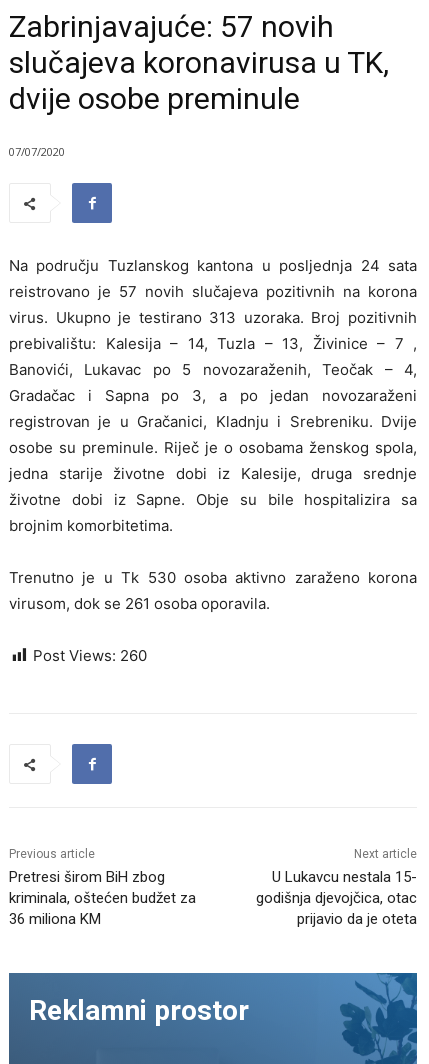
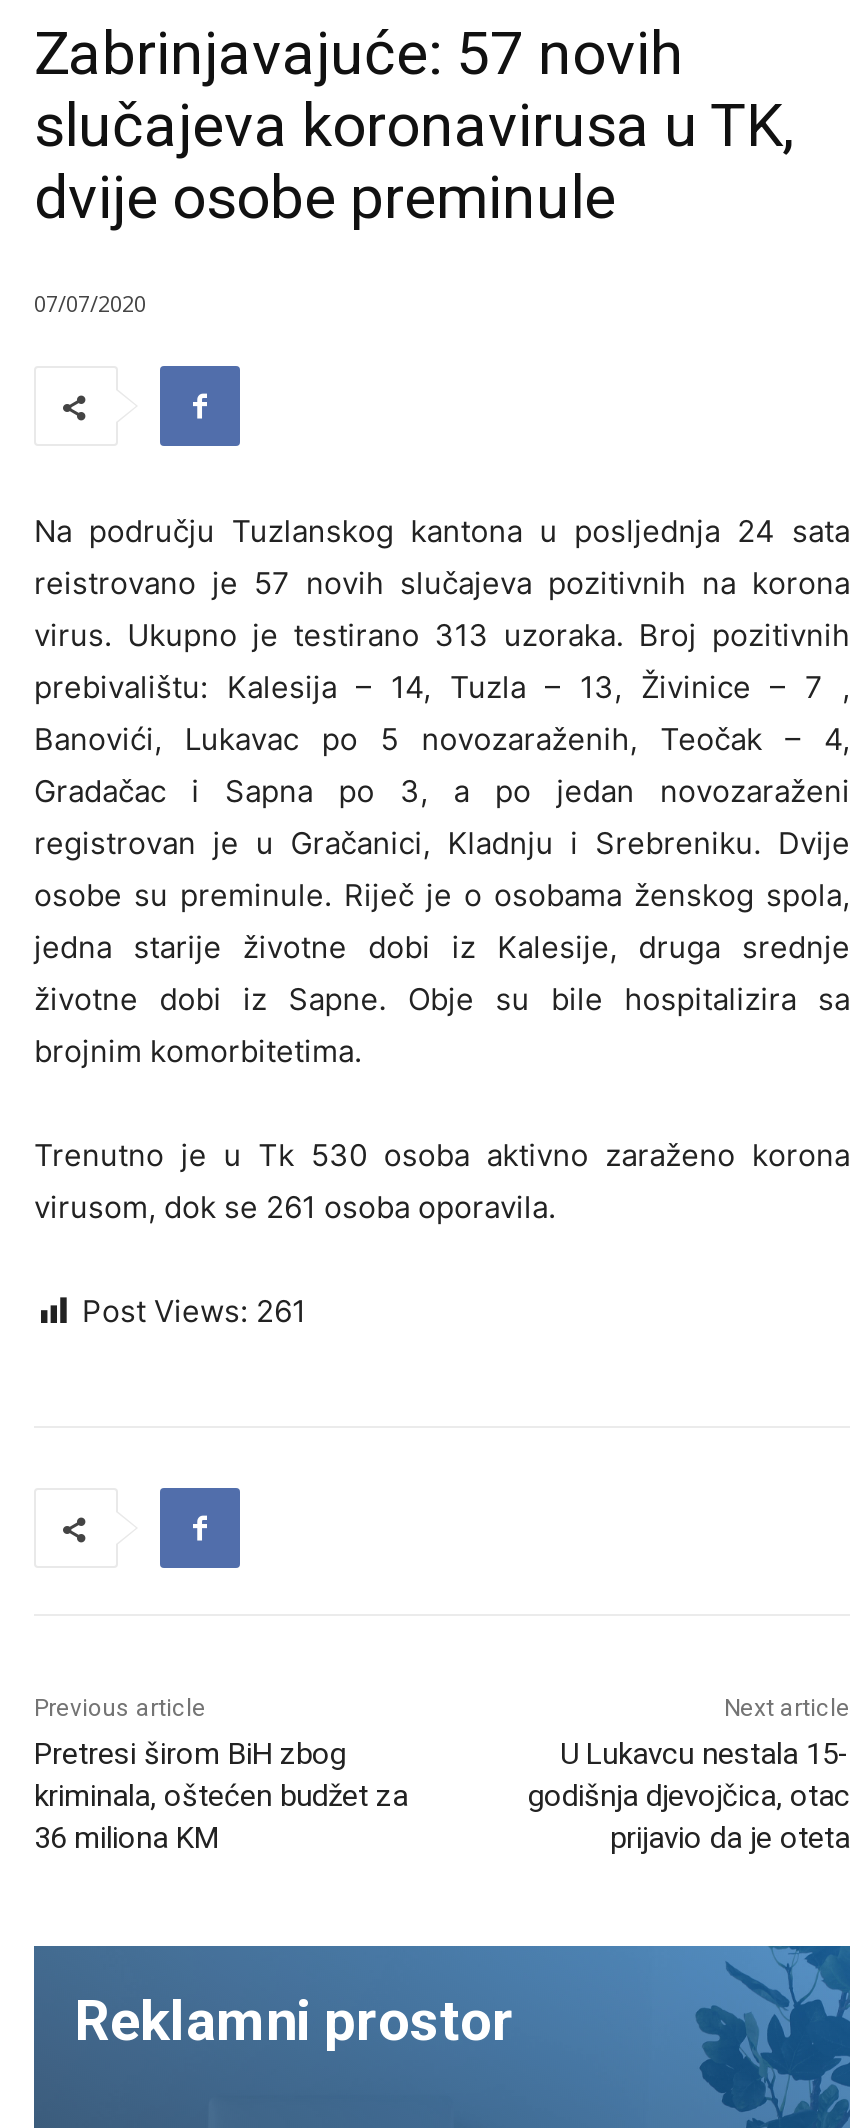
- Post Views: 260
+ Post Views: 261
